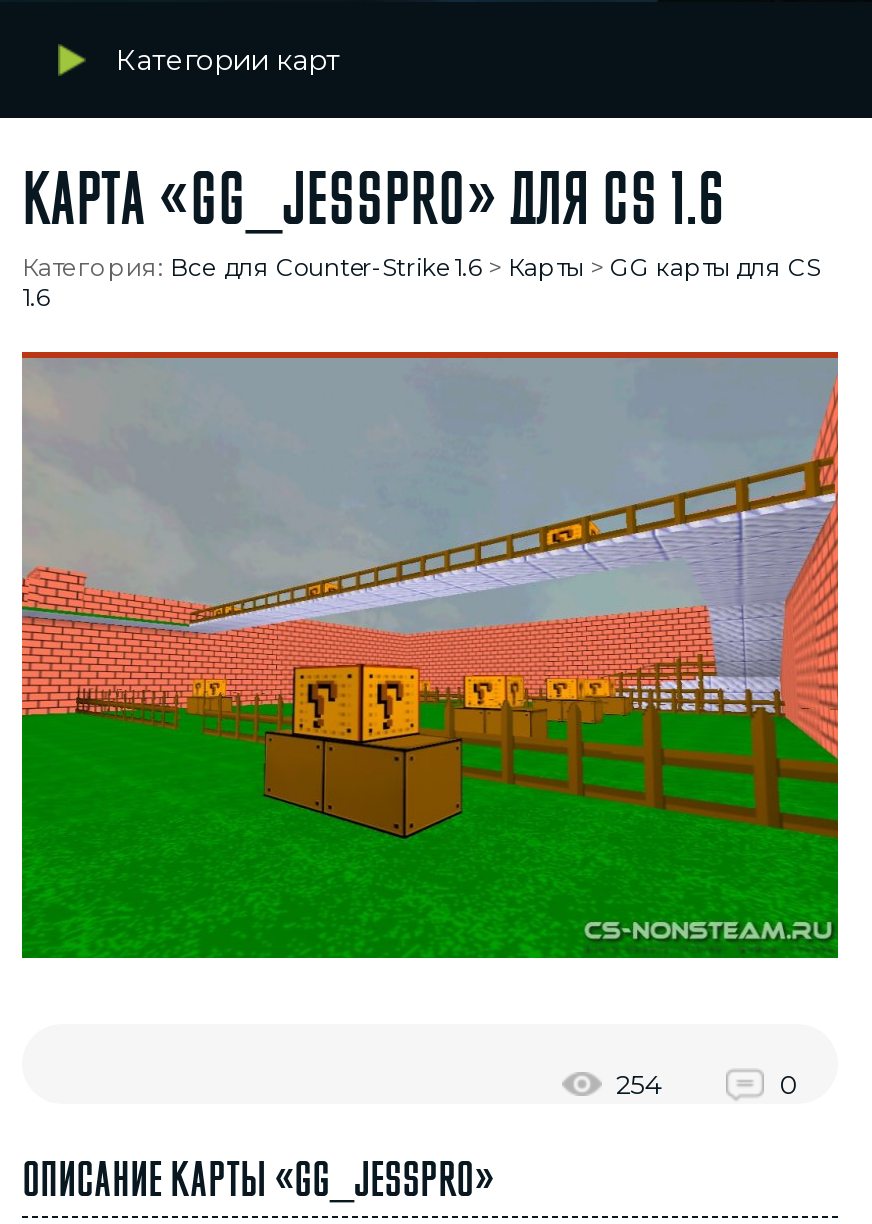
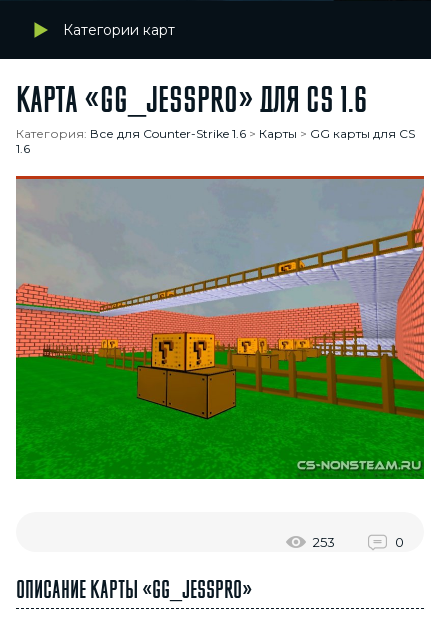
- 254
+ 253
